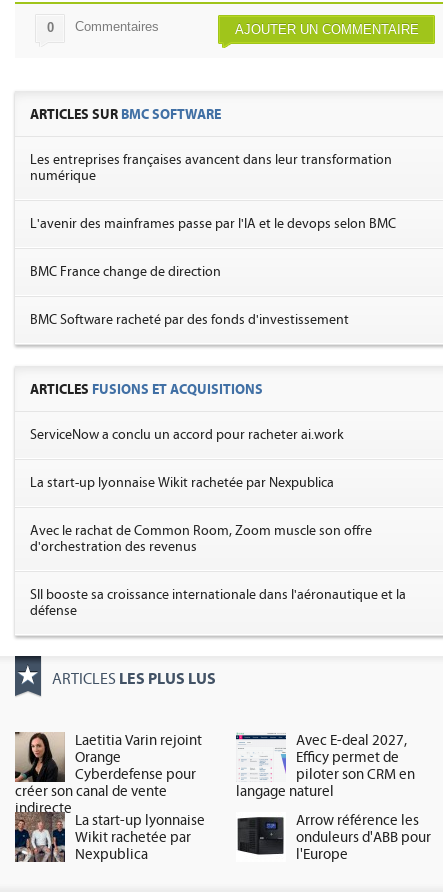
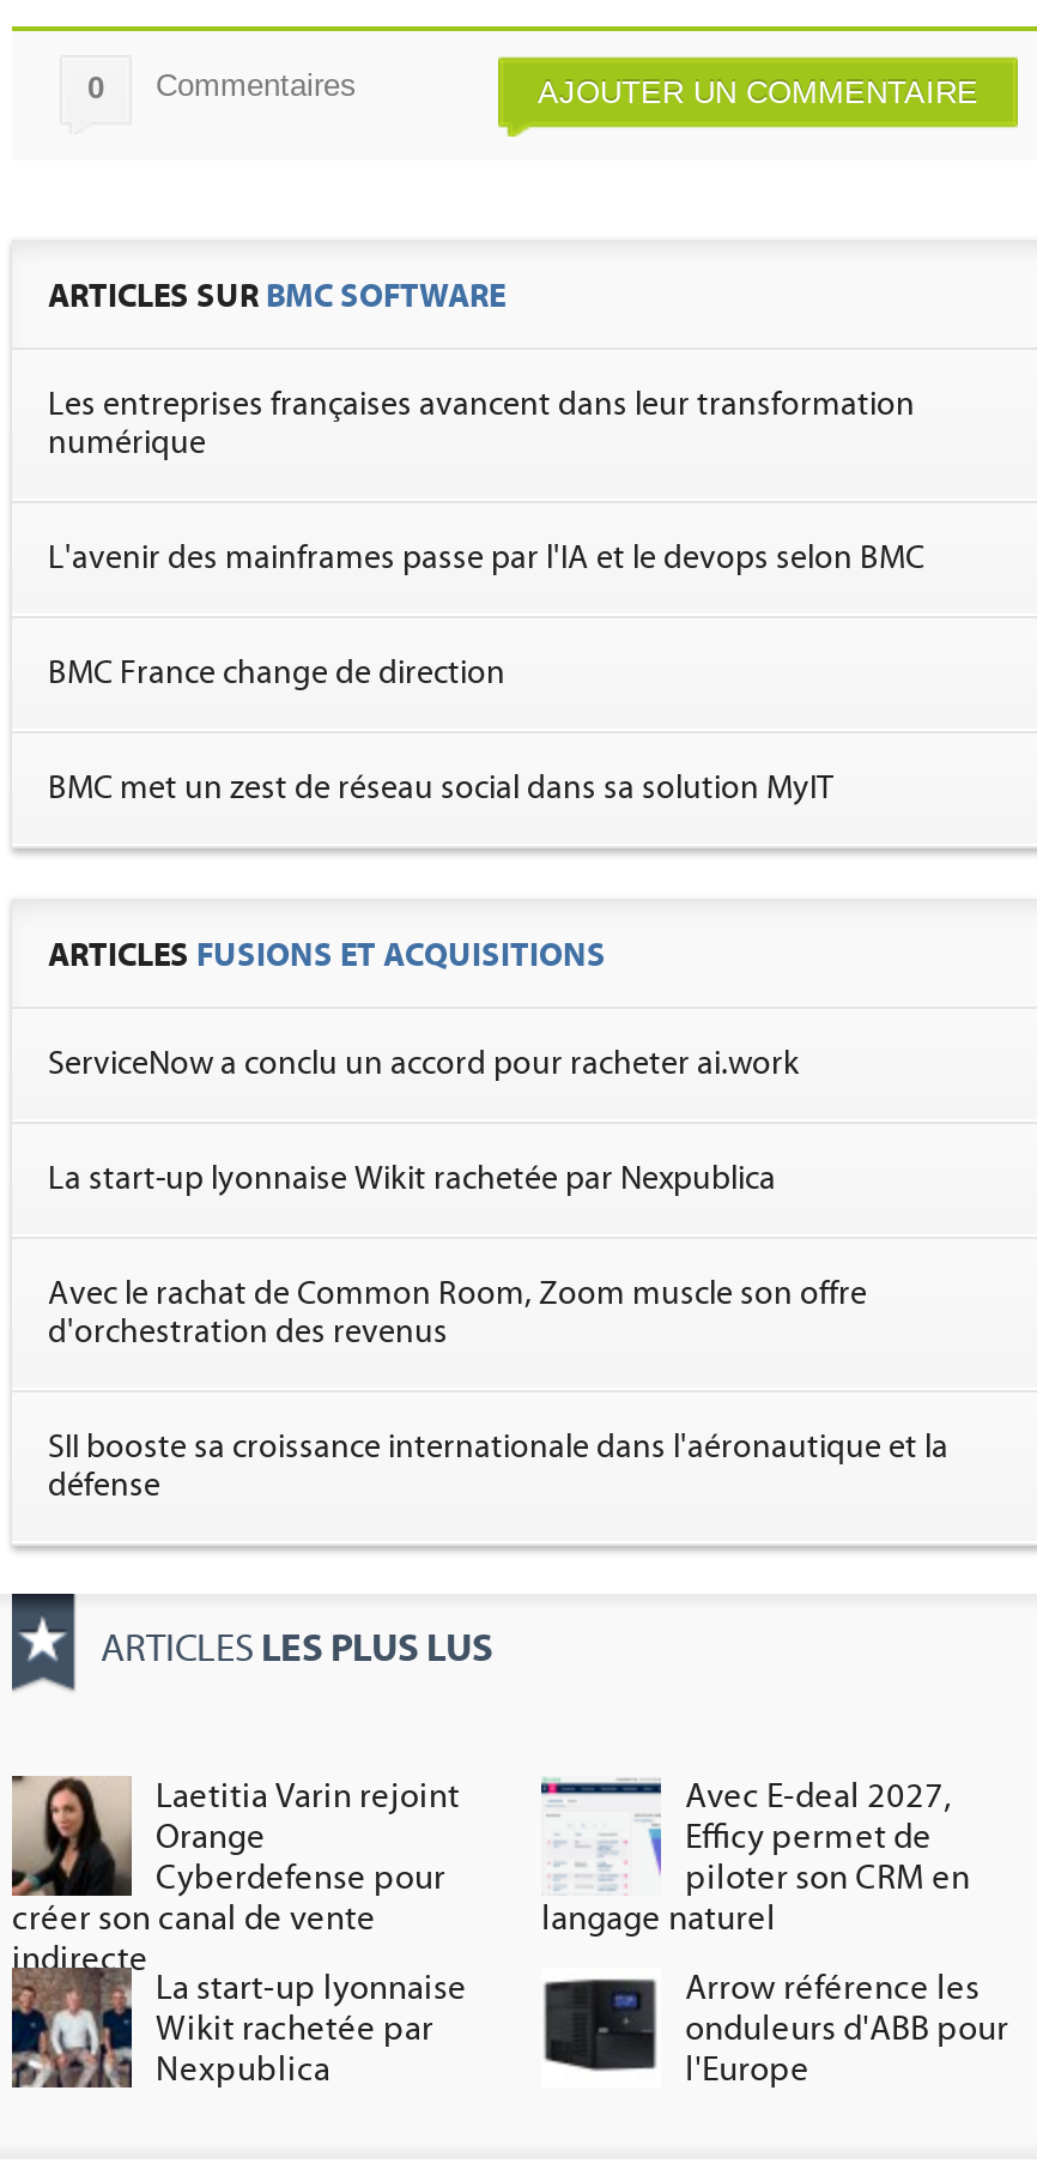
- BMC Software racheté par des fonds d'investissement
+ BMC met un zest de réseau social dans sa solution MyIT
